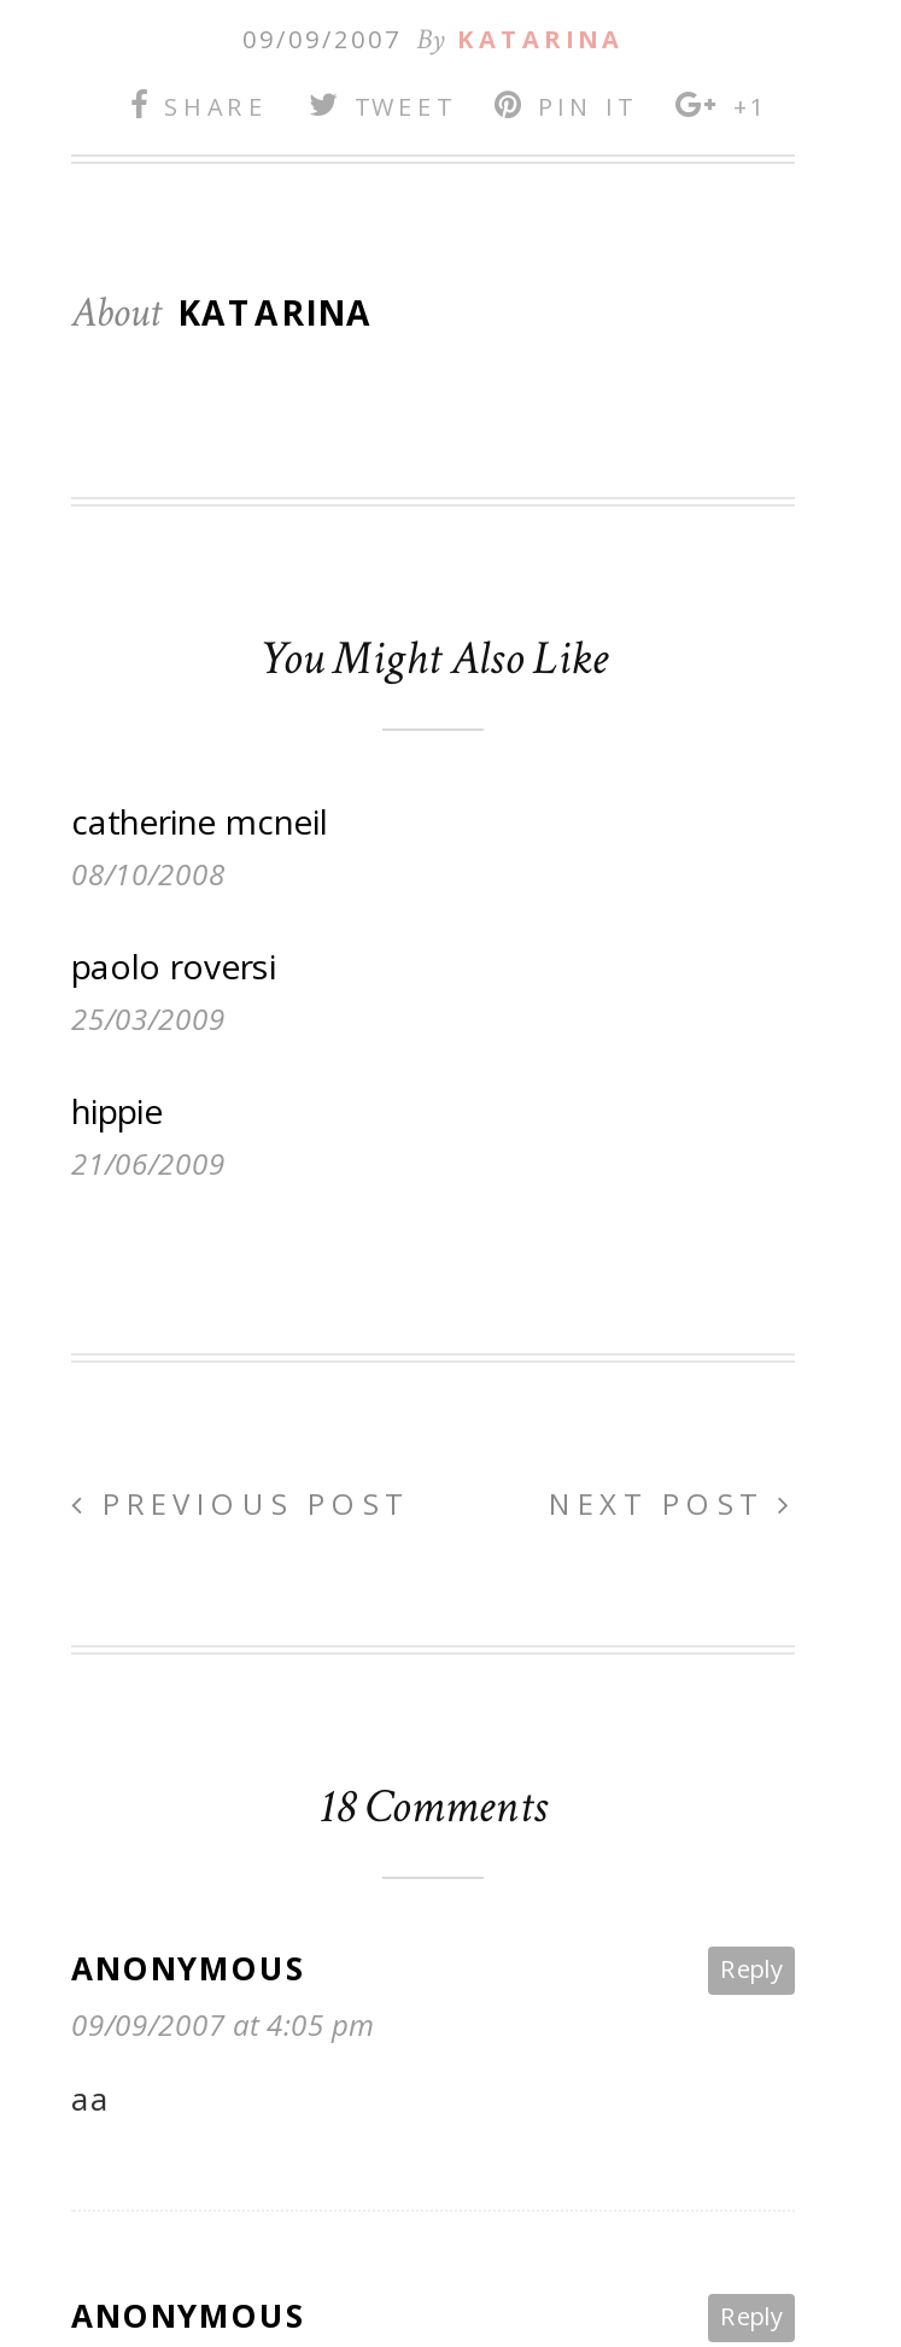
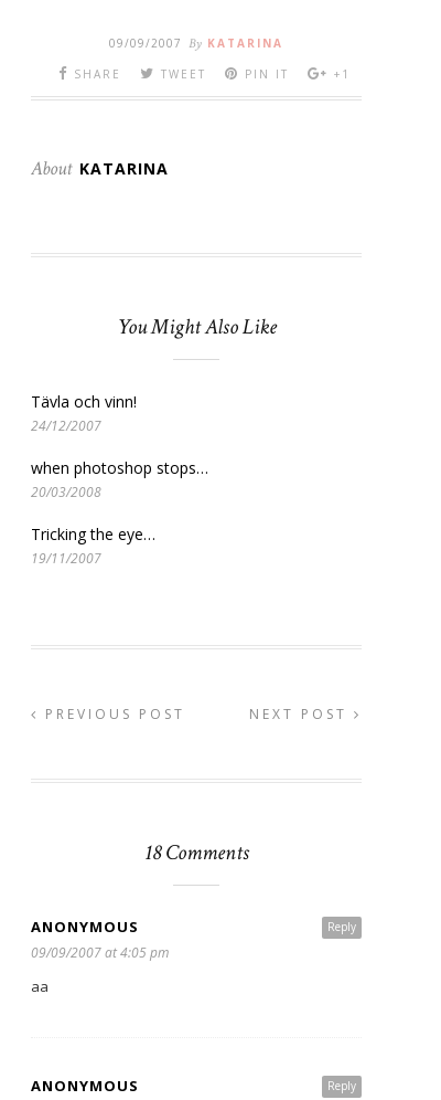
- catherine mcneil
- 08/10/2008
+ Tävla och vinn!
+ 24/12/2007

- paolo roversi
- 25/03/2009
+ when photoshop stops…
+ 20/03/2008

- hippie
- 21/06/2009
+ Tricking the eye…
+ 19/11/2007
